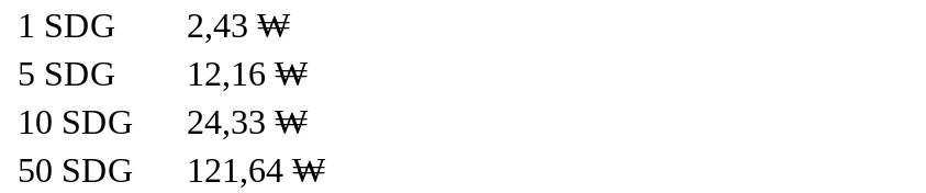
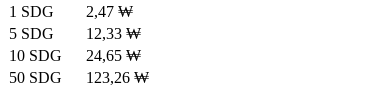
- 1 SDG 2,43 ₩
+ 1 SDG 2,47 ₩

- 5 SDG 12,16 ₩
+ 5 SDG 12,33 ₩

- 10 SDG 24,33 ₩
+ 10 SDG 24,65 ₩

- 50 SDG 121,64 ₩
+ 50 SDG 123,26 ₩
